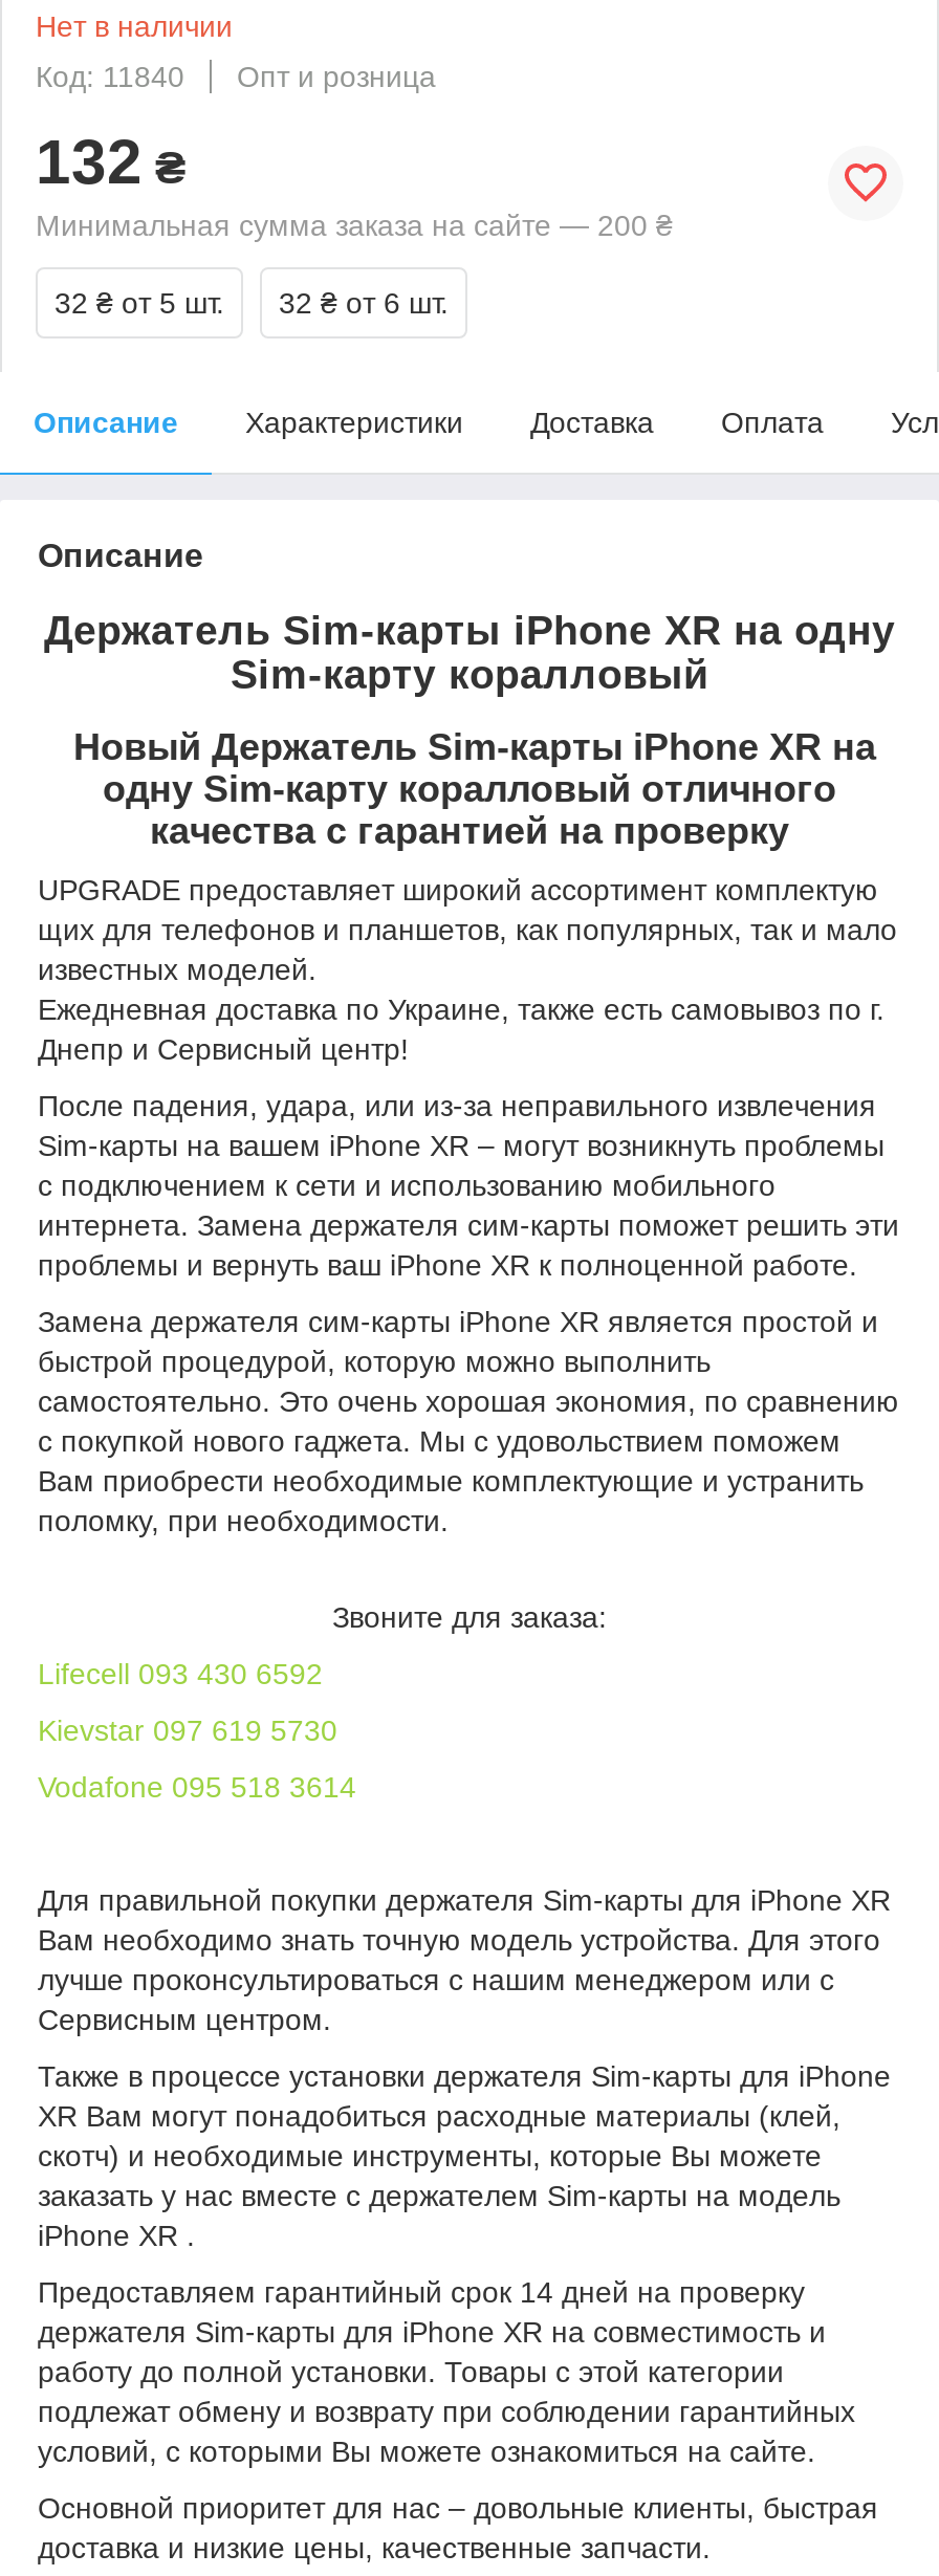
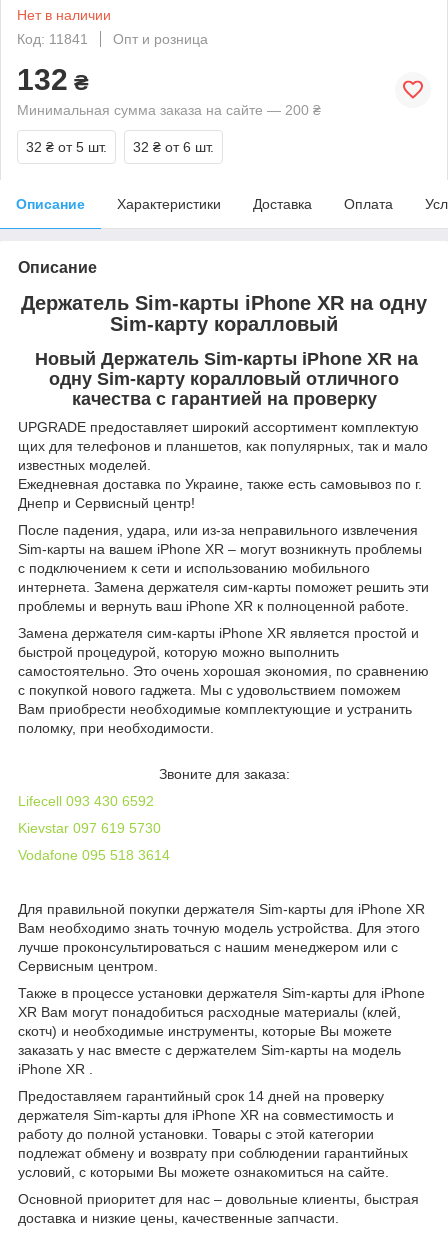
- Код: 11840 Опт и розница
+ Код: 11841 Опт и розница
